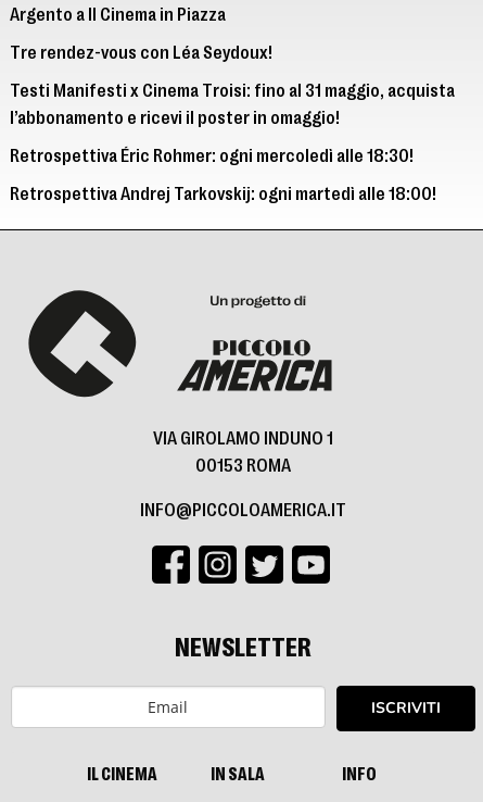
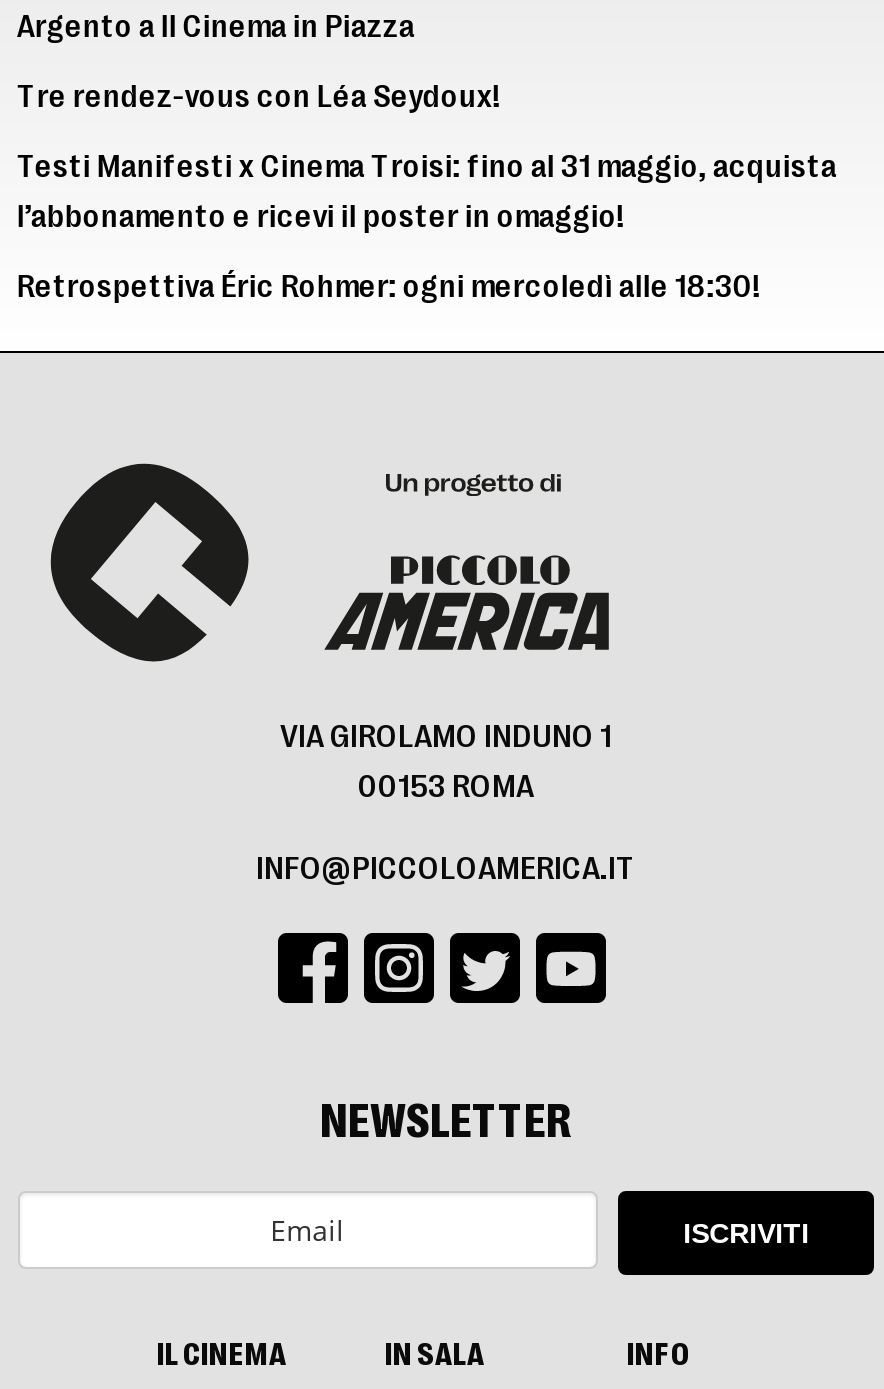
- Retrospettiva Andrej Tarkovskij: ogni martedì alle 18:00!
